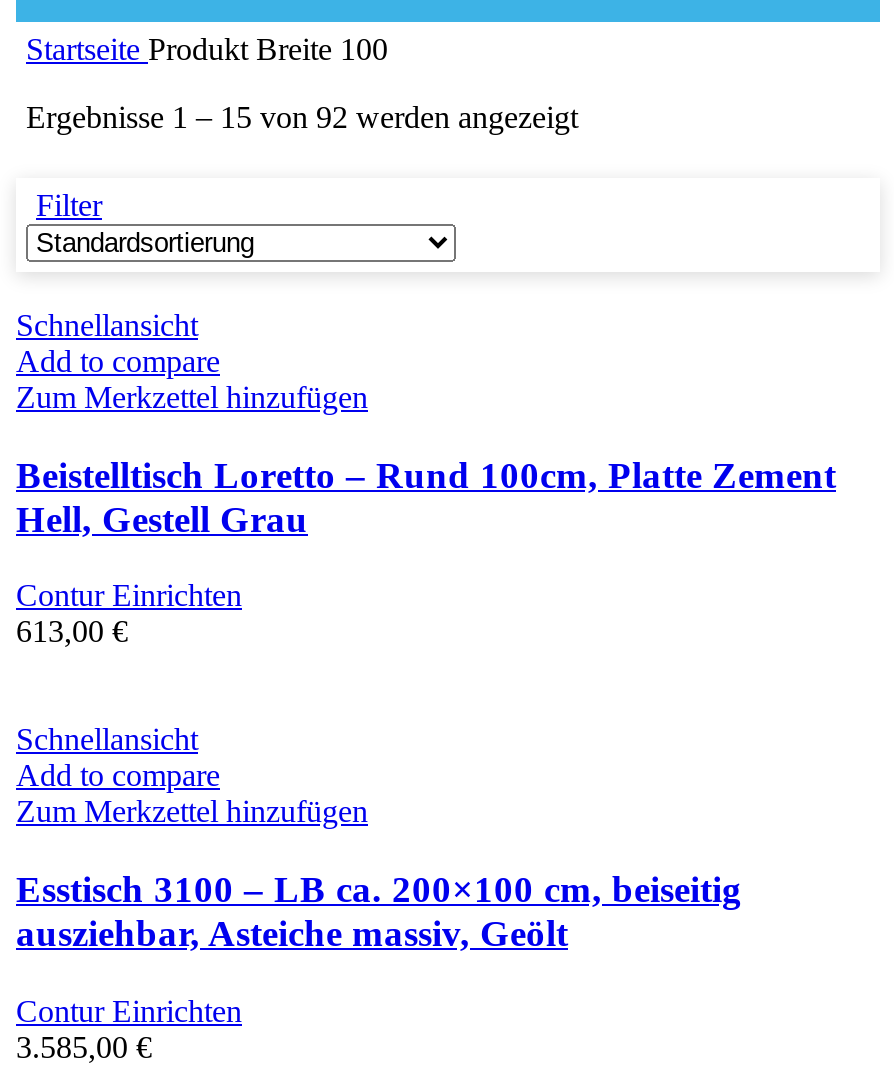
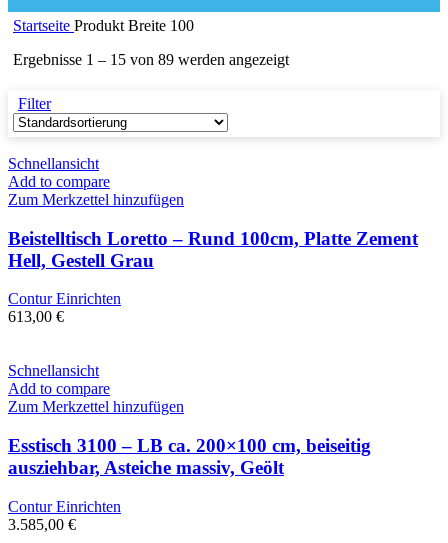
- Ergebnisse 1 – 15 von 92 werden angezeigt
+ Ergebnisse 1 – 15 von 89 werden angezeigt
